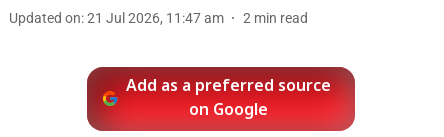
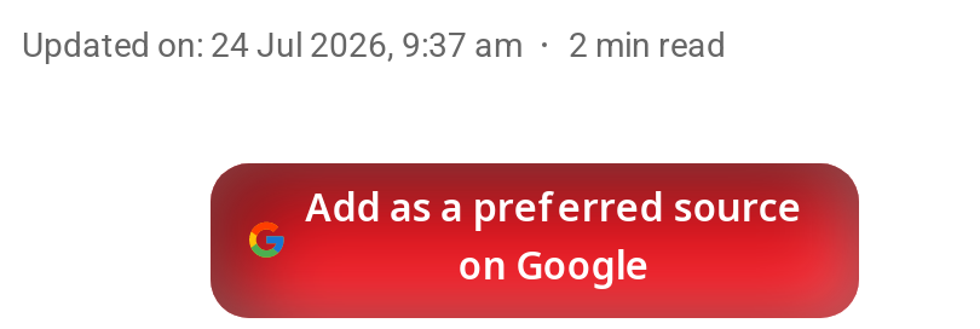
- Updated on: 21 Jul 2026, 11:47 am
+ Updated on: 24 Jul 2026, 9:37 am
